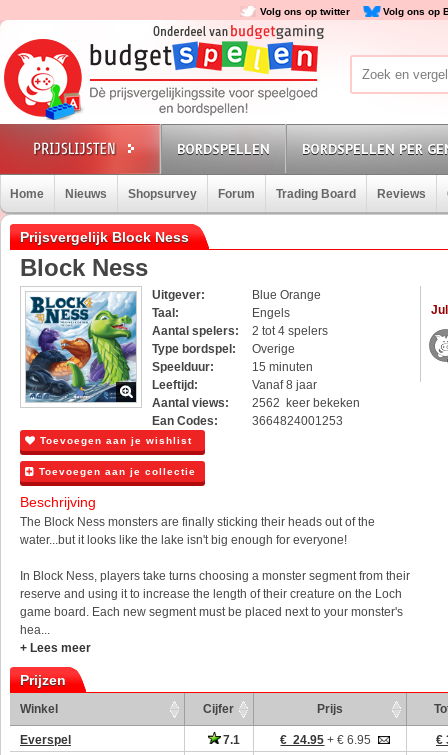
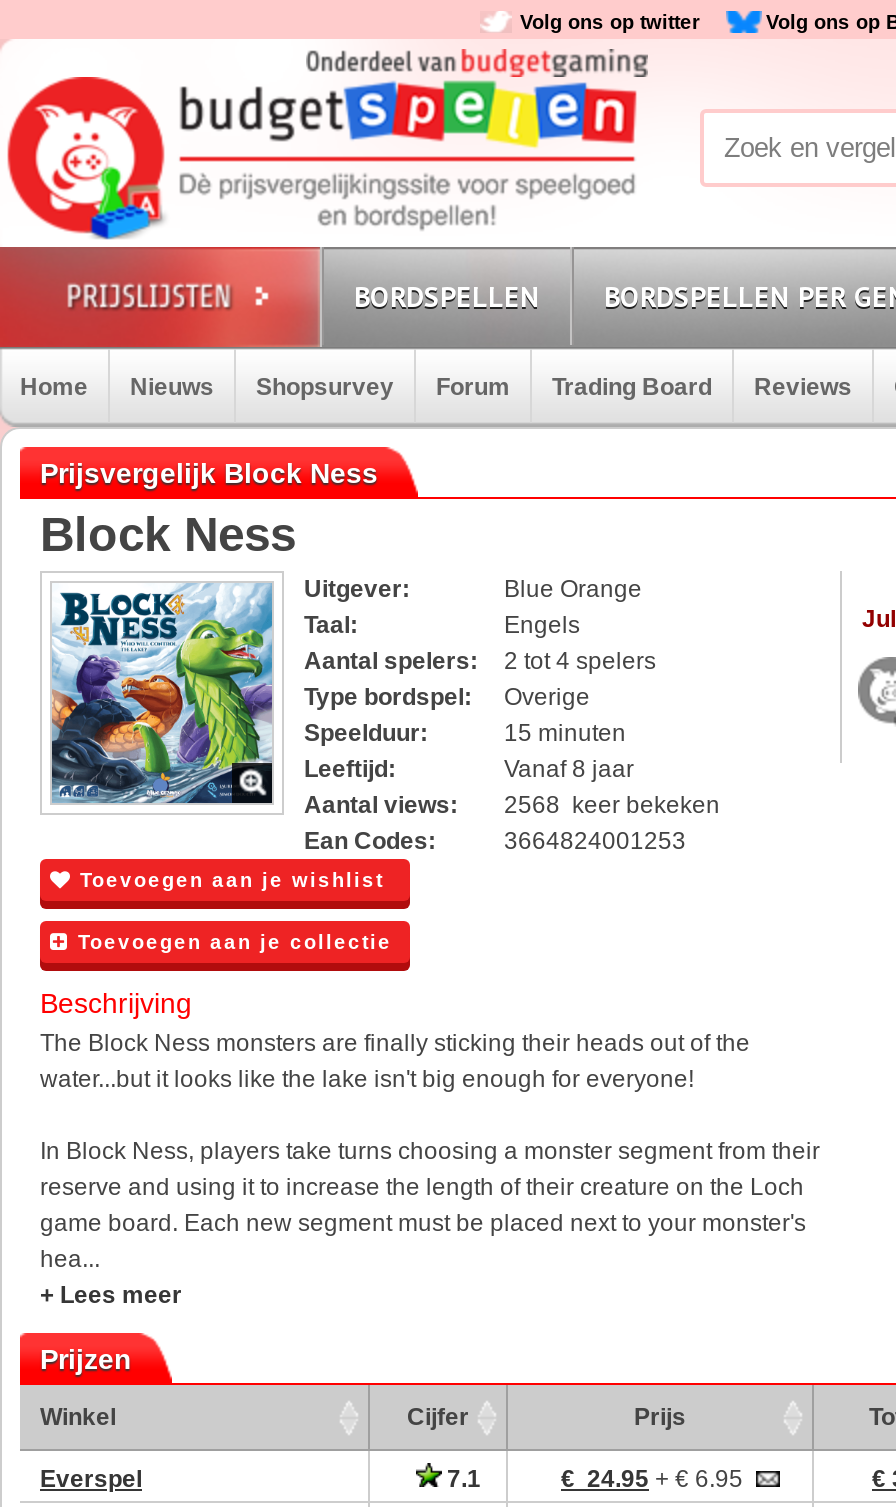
- Aantal views: 2562 keer bekeken
+ Aantal views: 2568 keer bekeken
